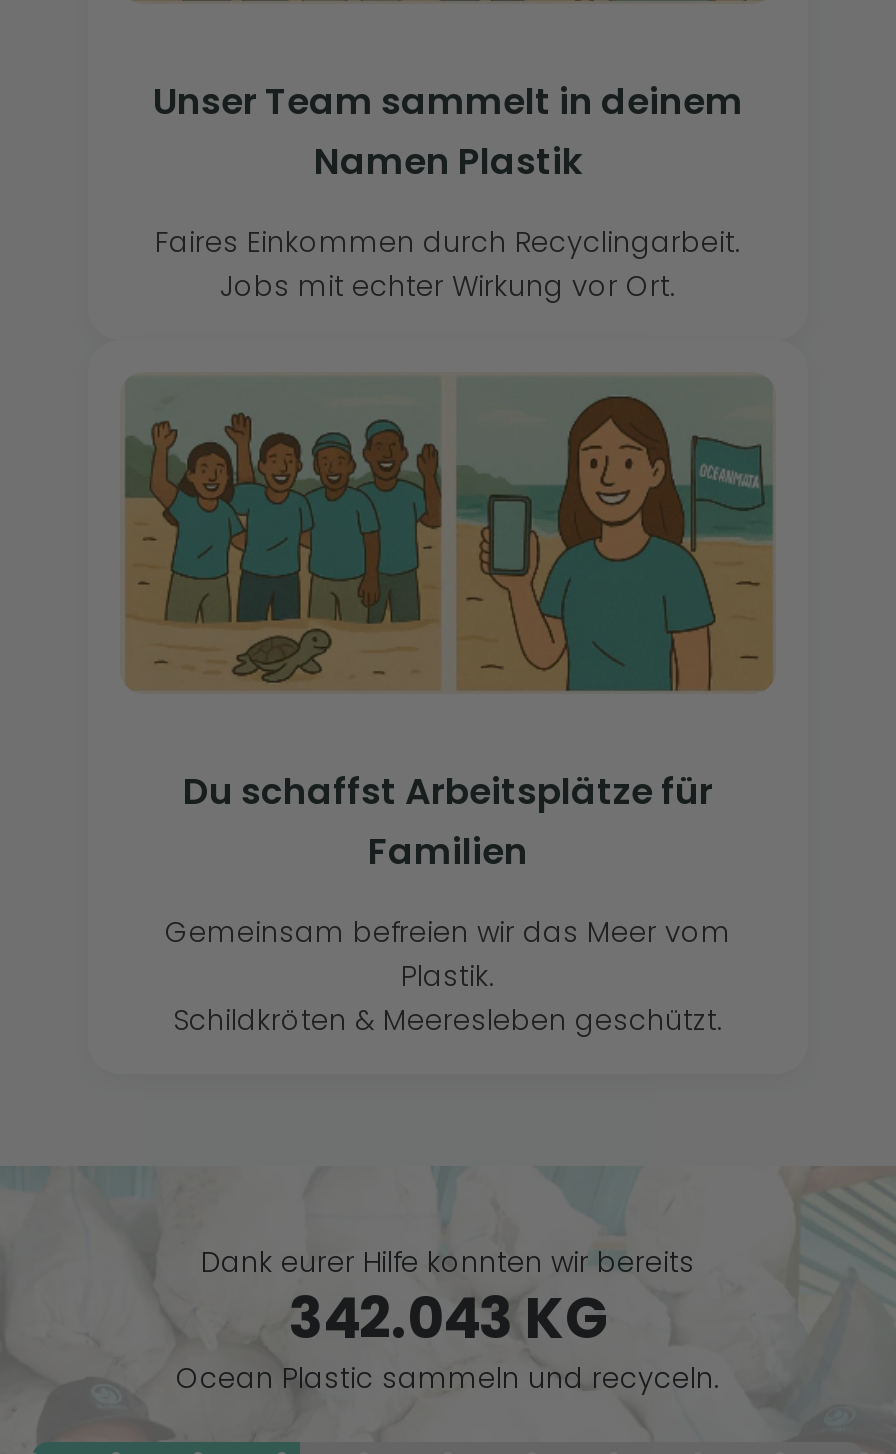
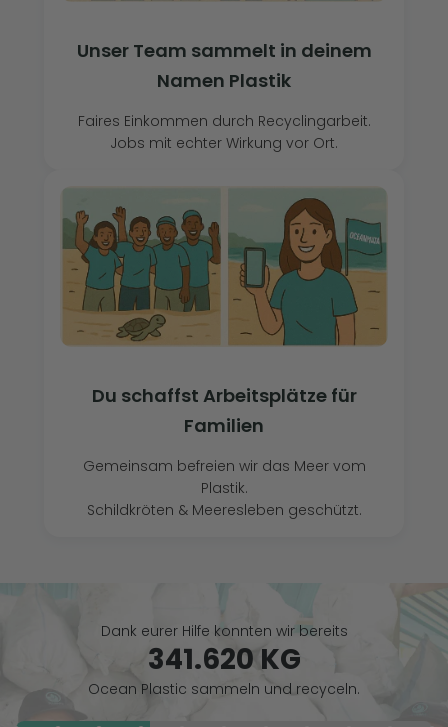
- 342.043 KG
+ 341.620 KG
